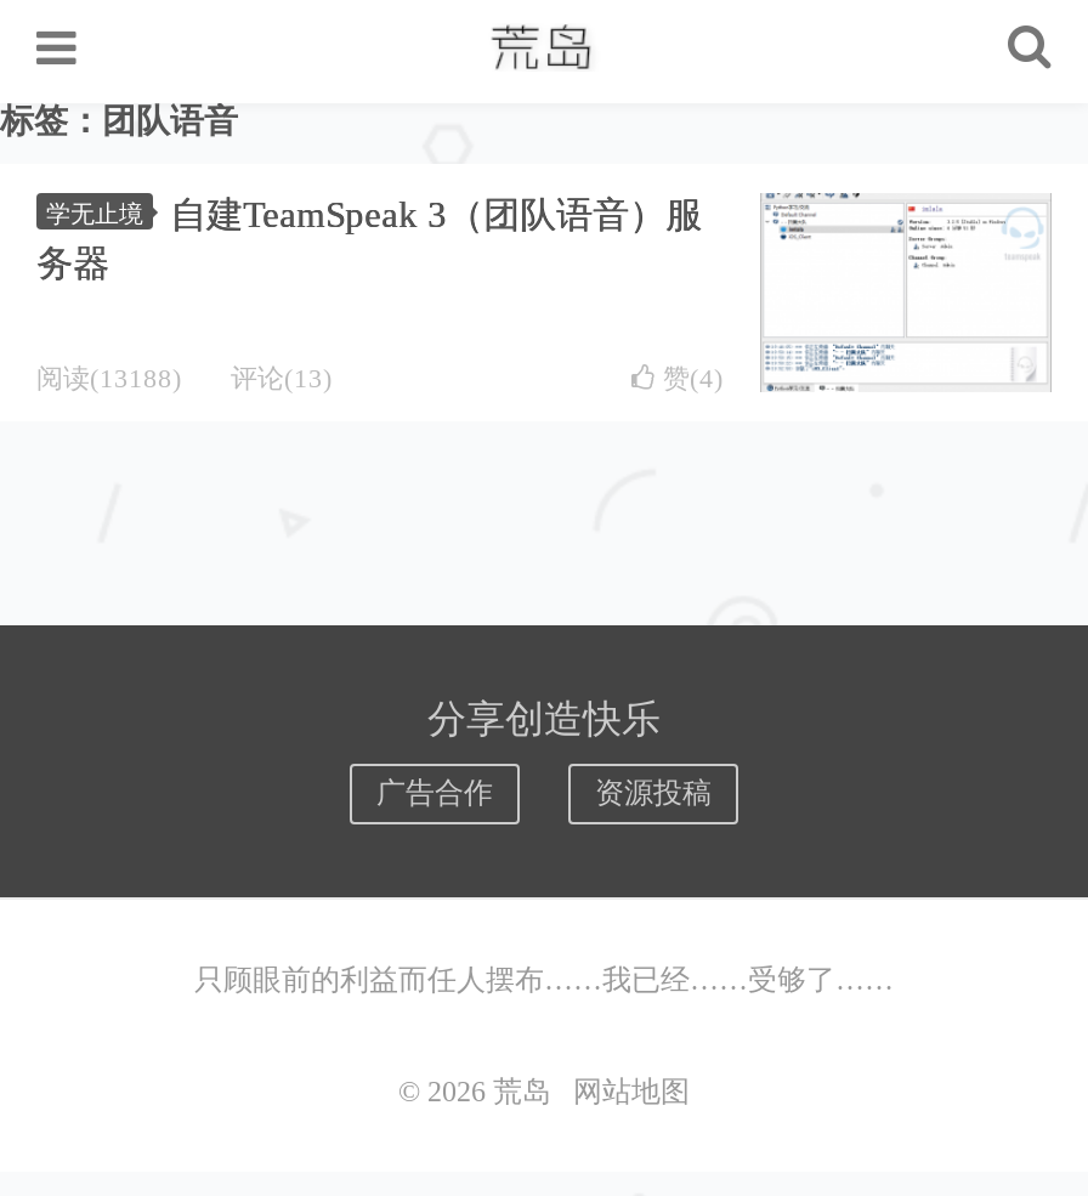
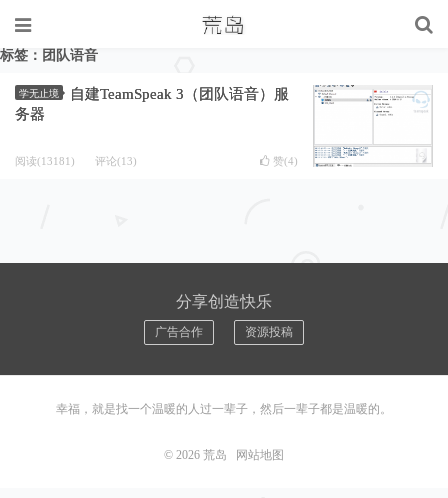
- 阅读(13188) 评论(13)
+ 阅读(13181) 评论(13)

- 只顾眼前的利益而任人摆布……我已经……受够了……
+ 幸福，就是找一个温暖的人过一辈子，然后一辈子都是温暖的。
